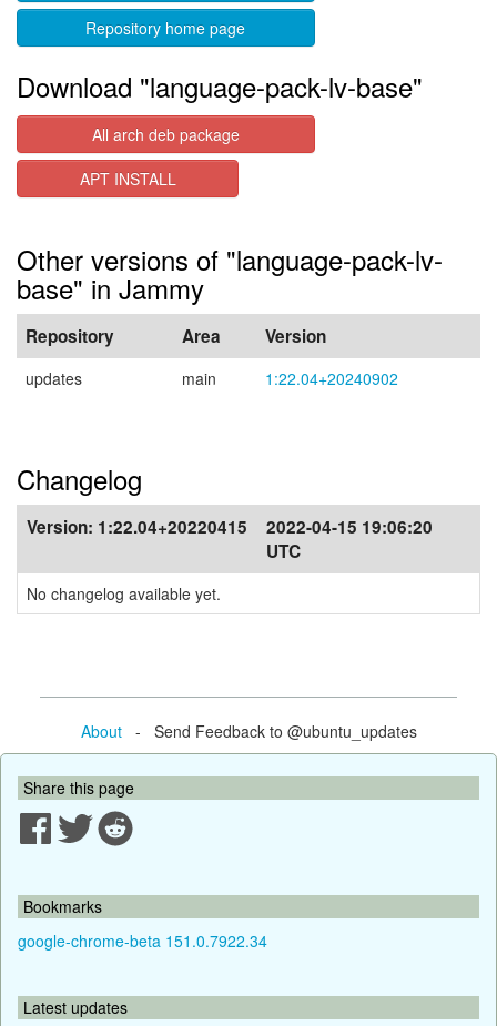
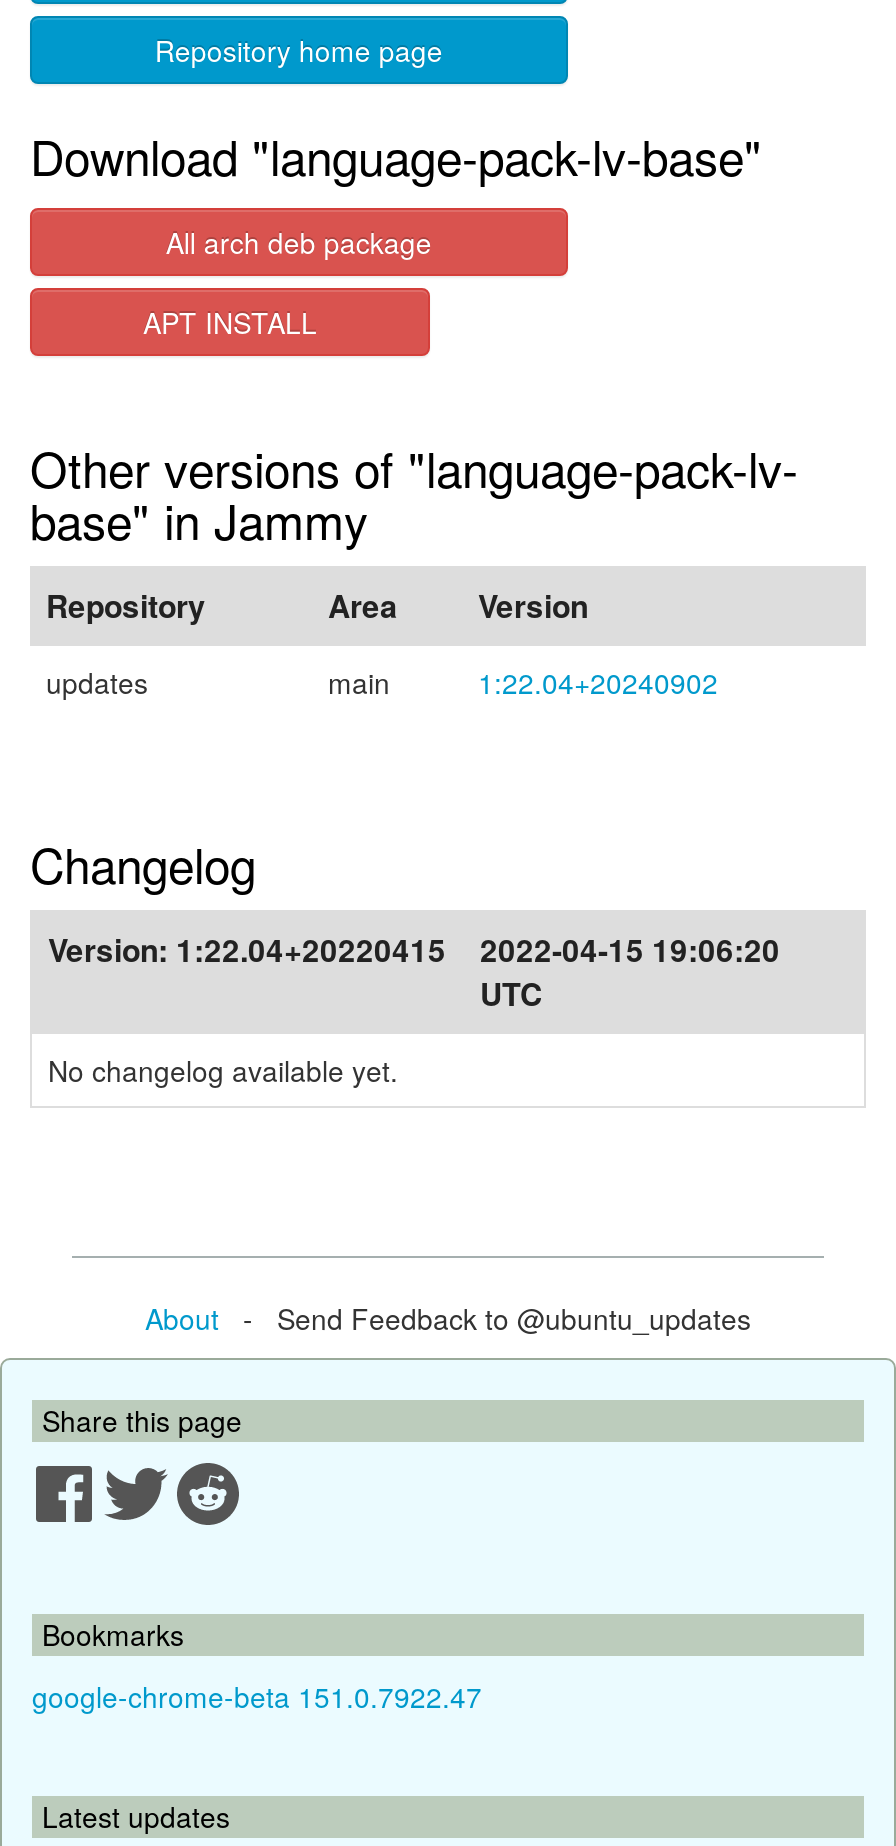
- google-chrome-beta 151.0.7922.34
+ google-chrome-beta 151.0.7922.47
